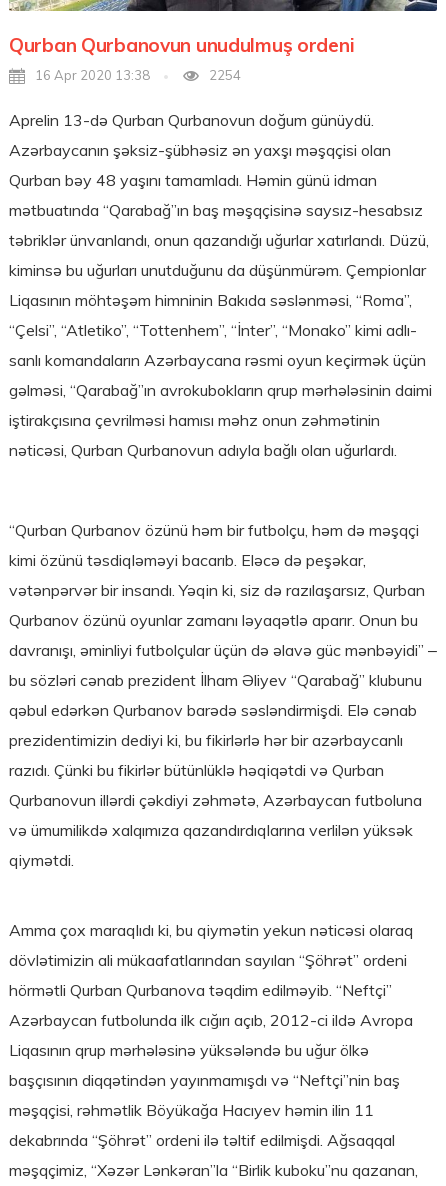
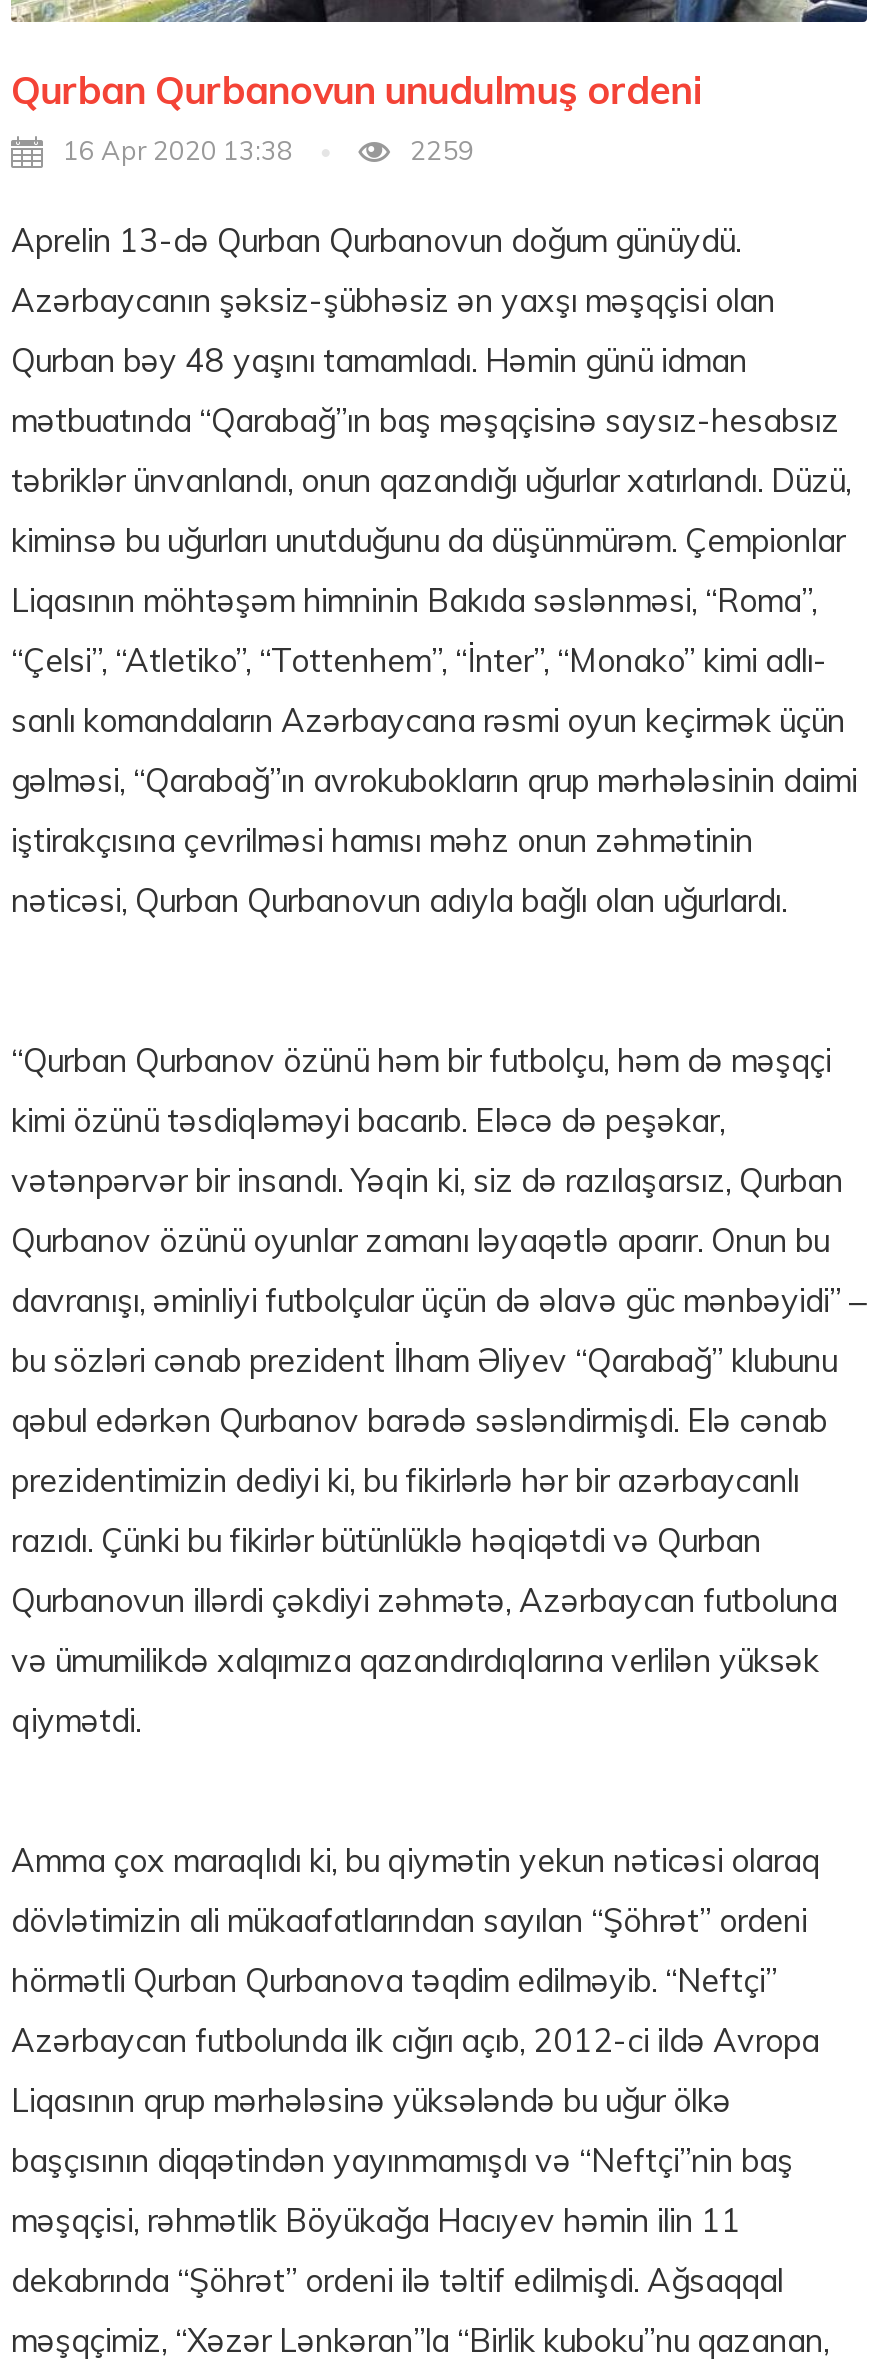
- 2254
+ 2259
